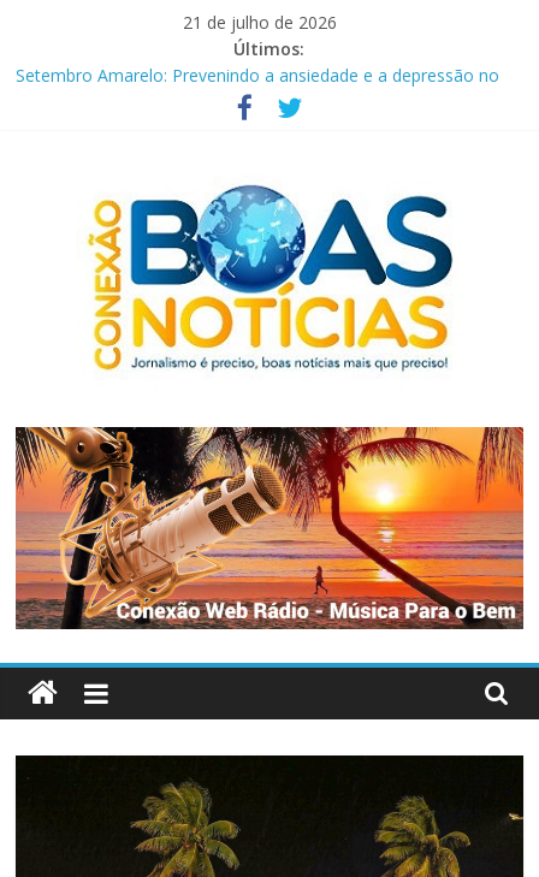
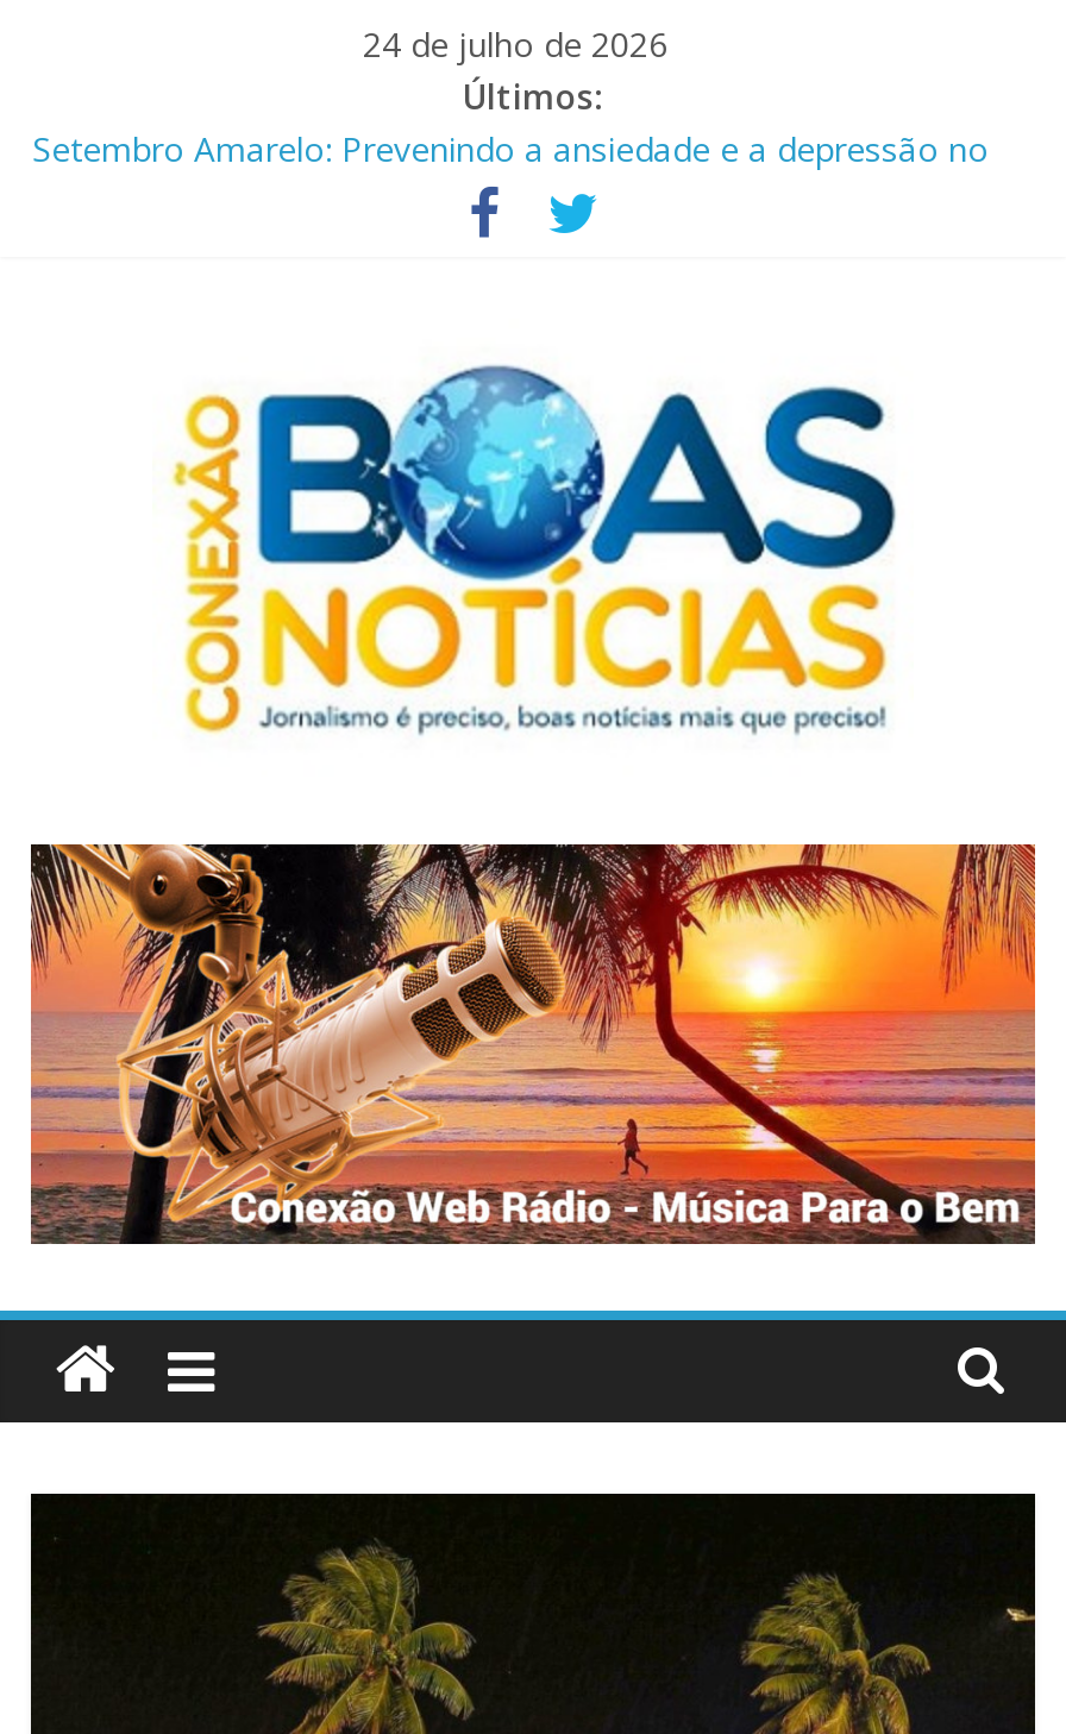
- 21 de julho de 2026
+ 24 de julho de 2026
